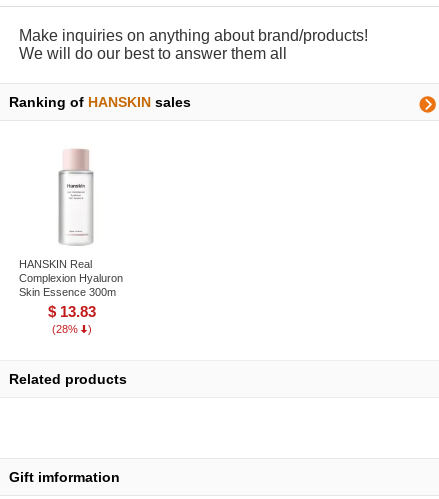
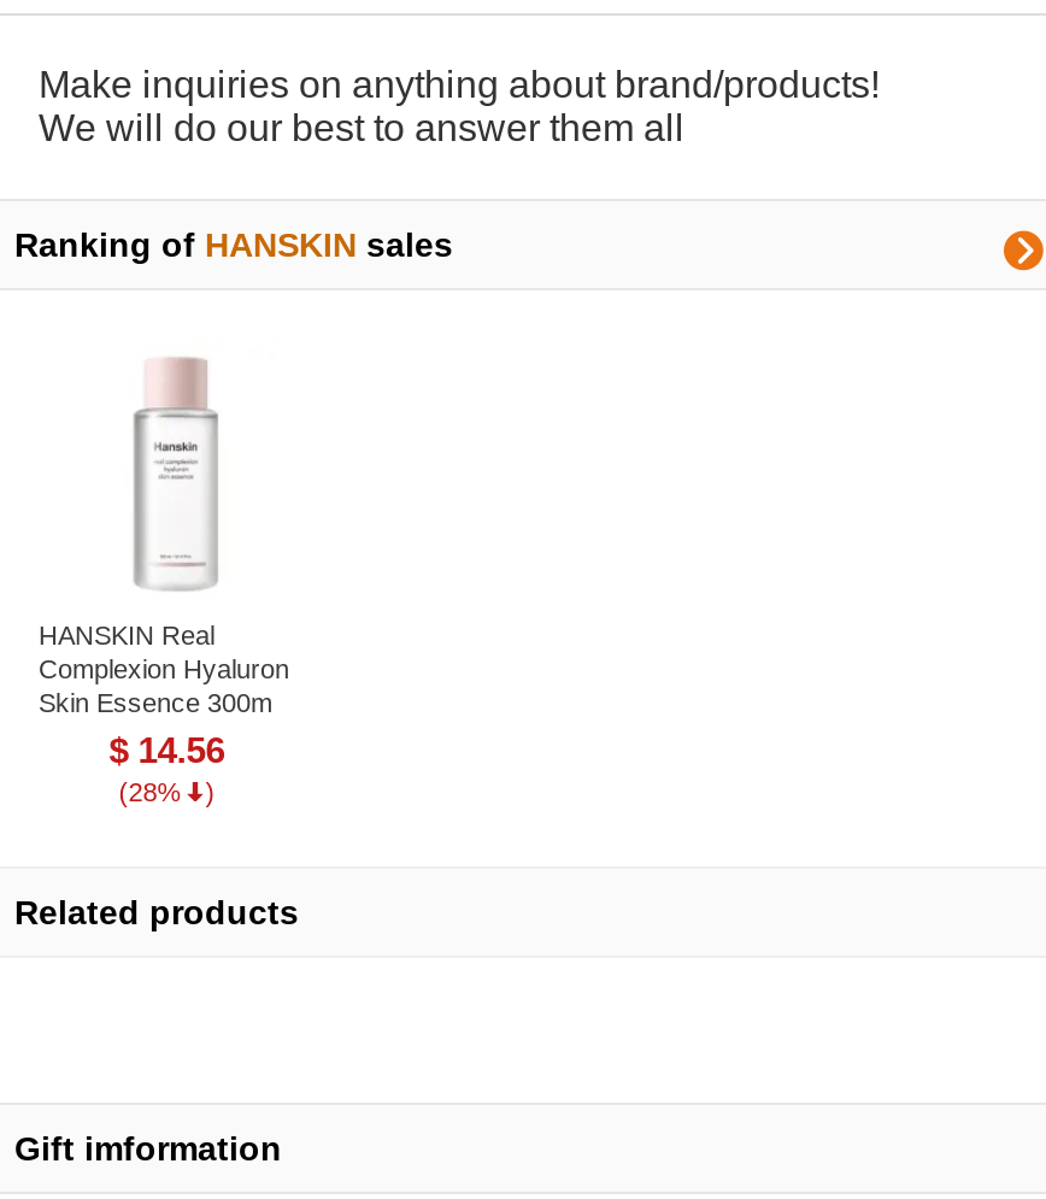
- $ 13.83
+ $ 14.56
